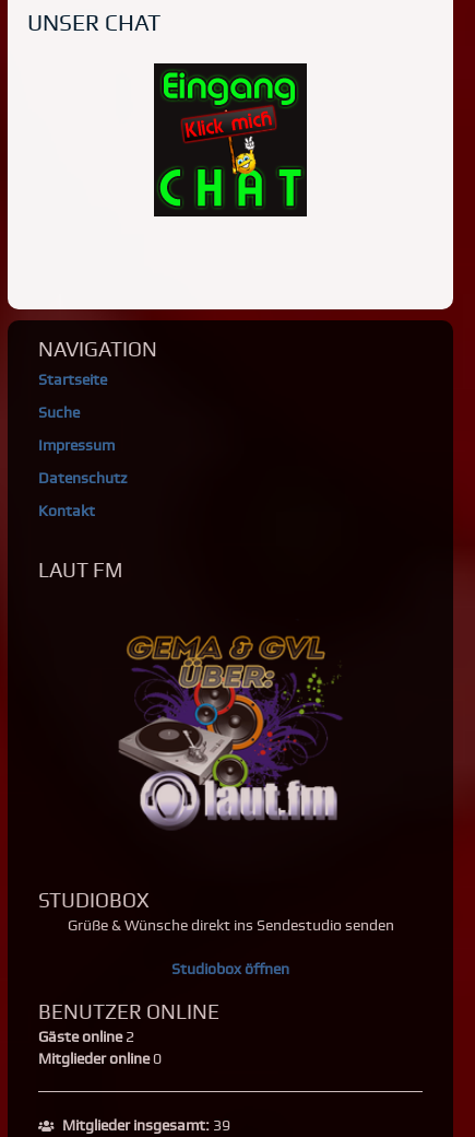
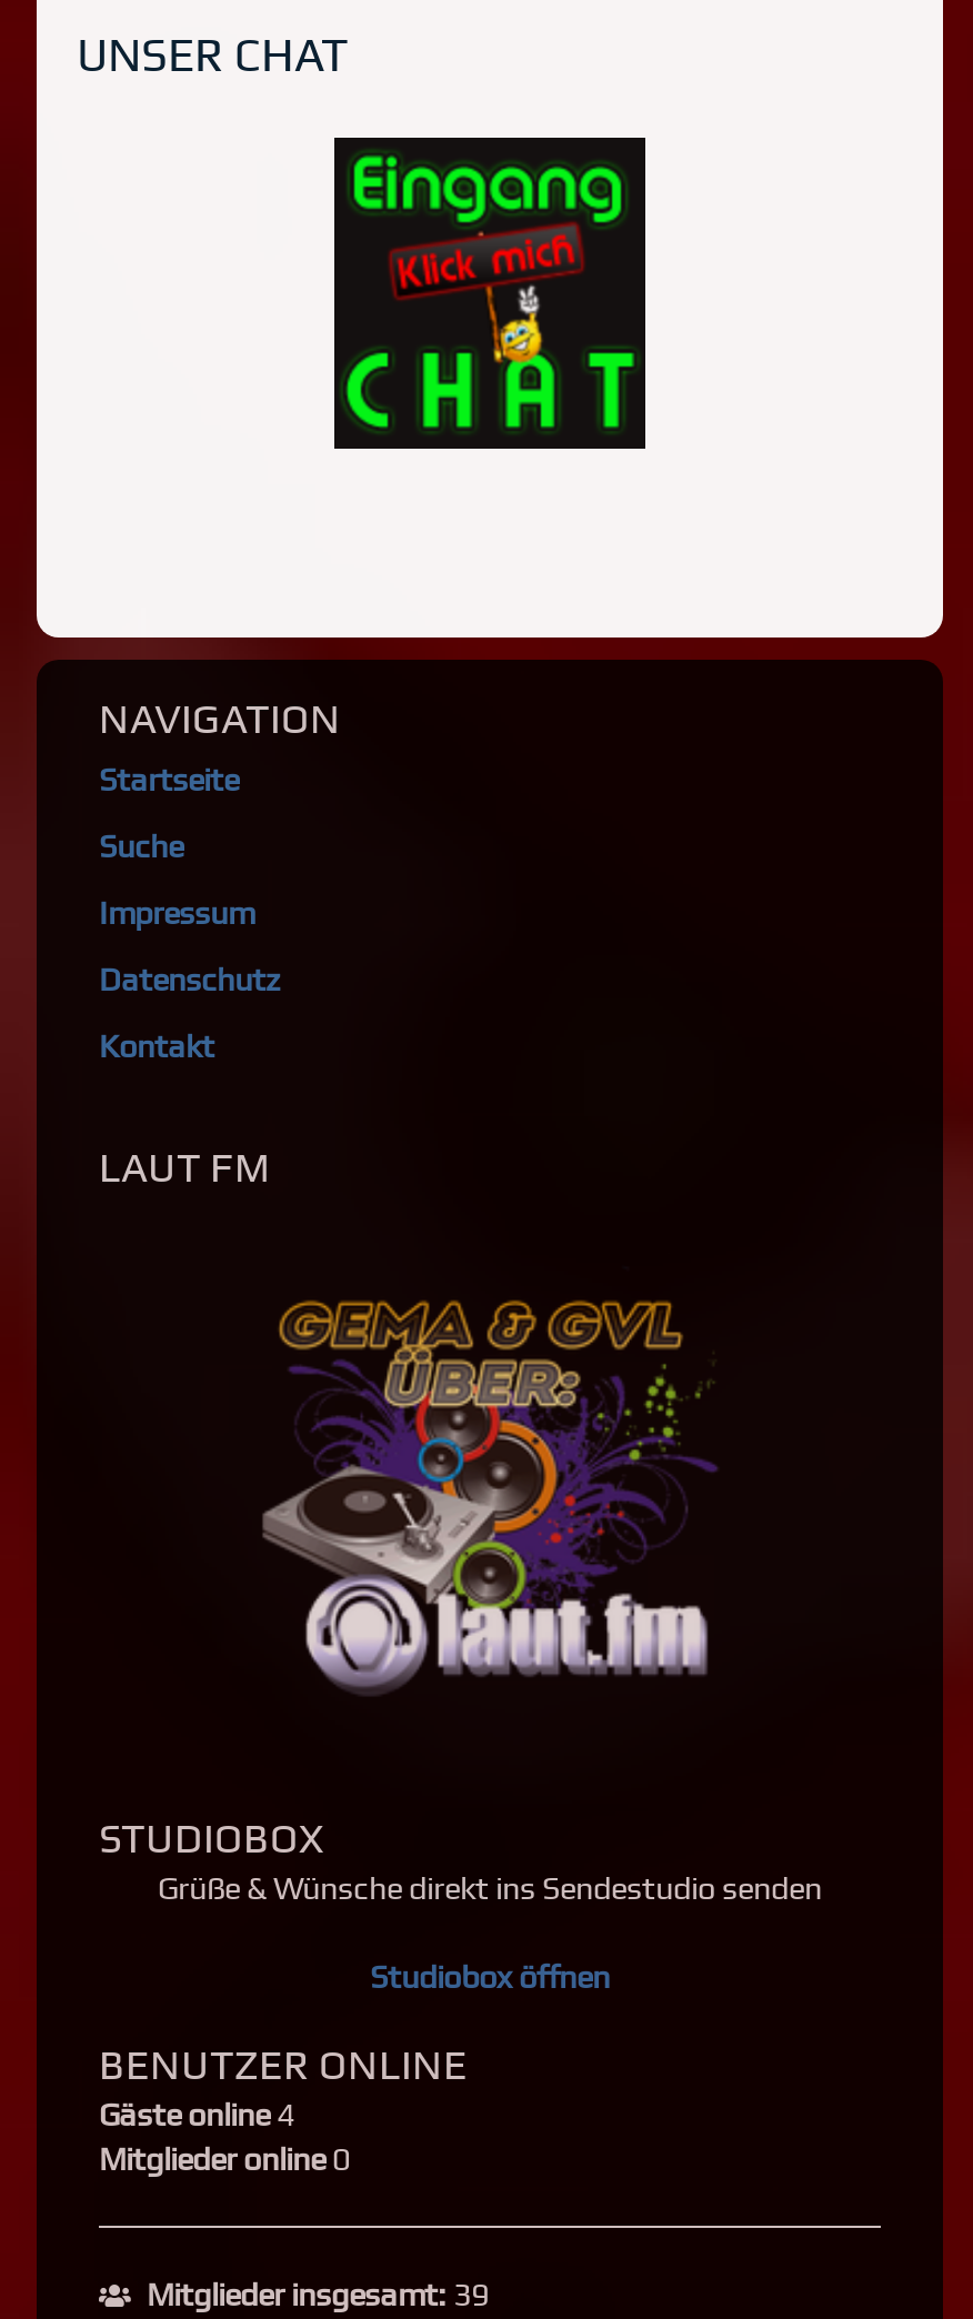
- Gäste online 2
+ Gäste online 4
